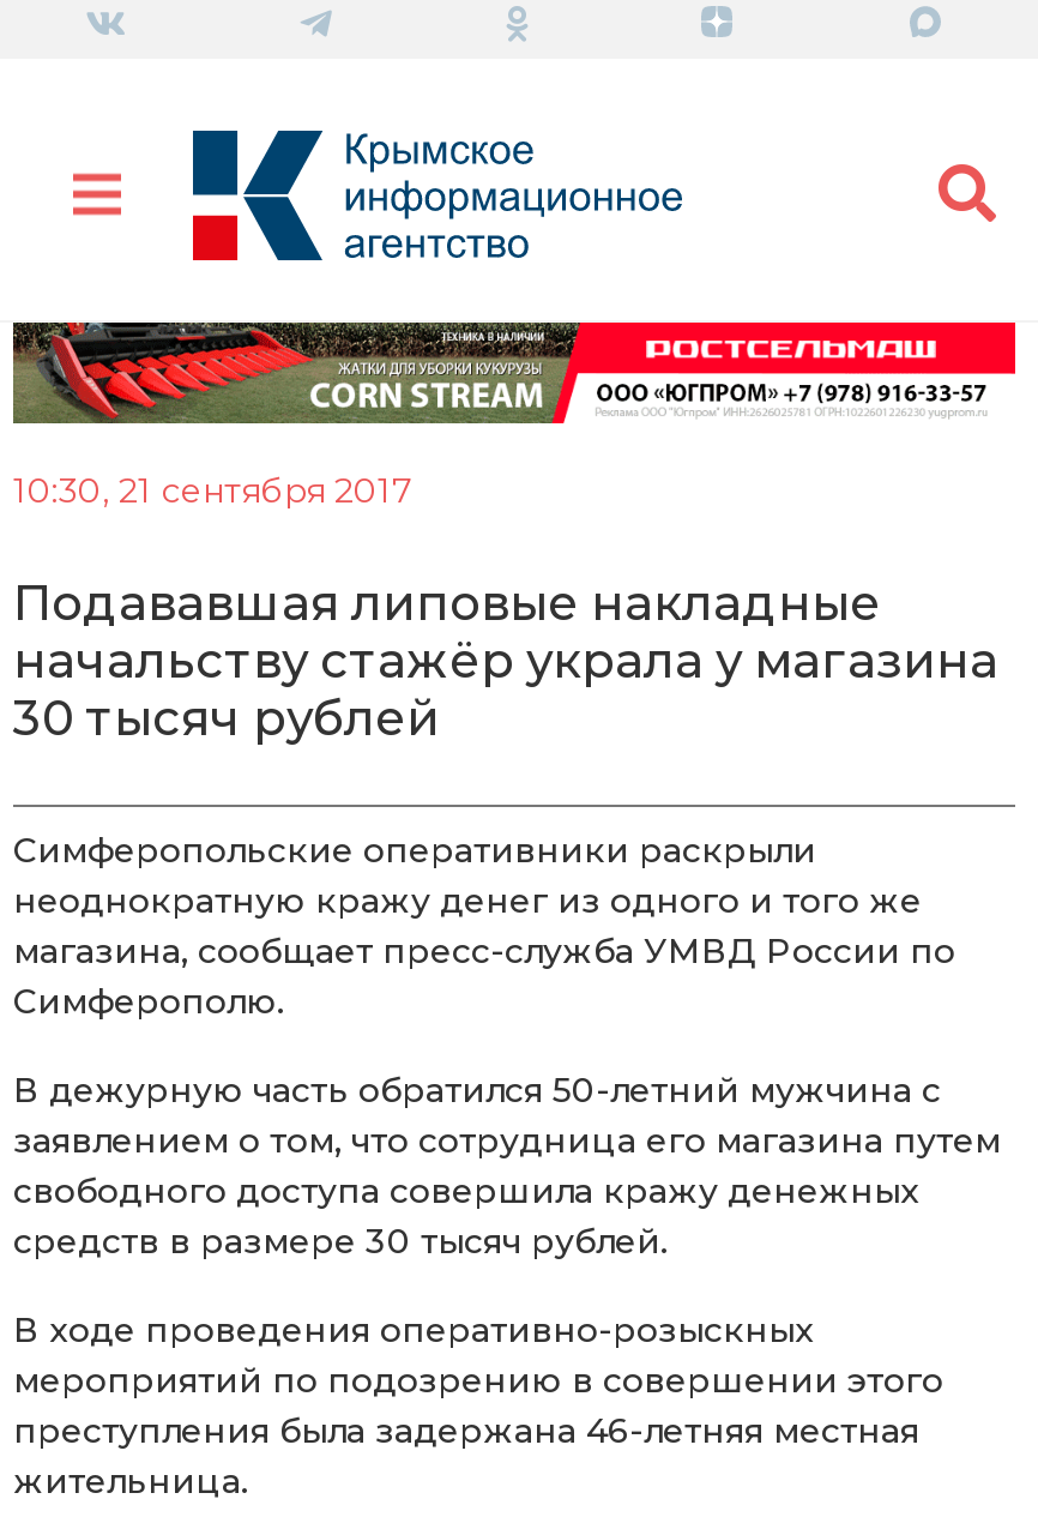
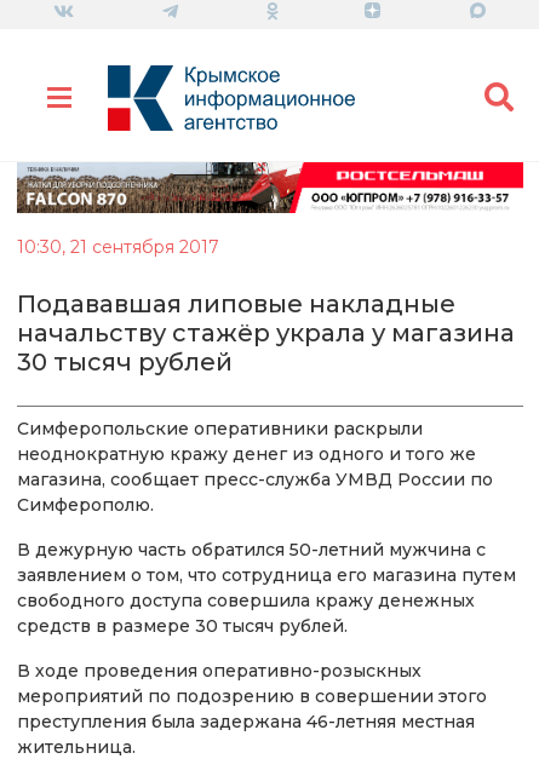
- [image]
+ [image]
